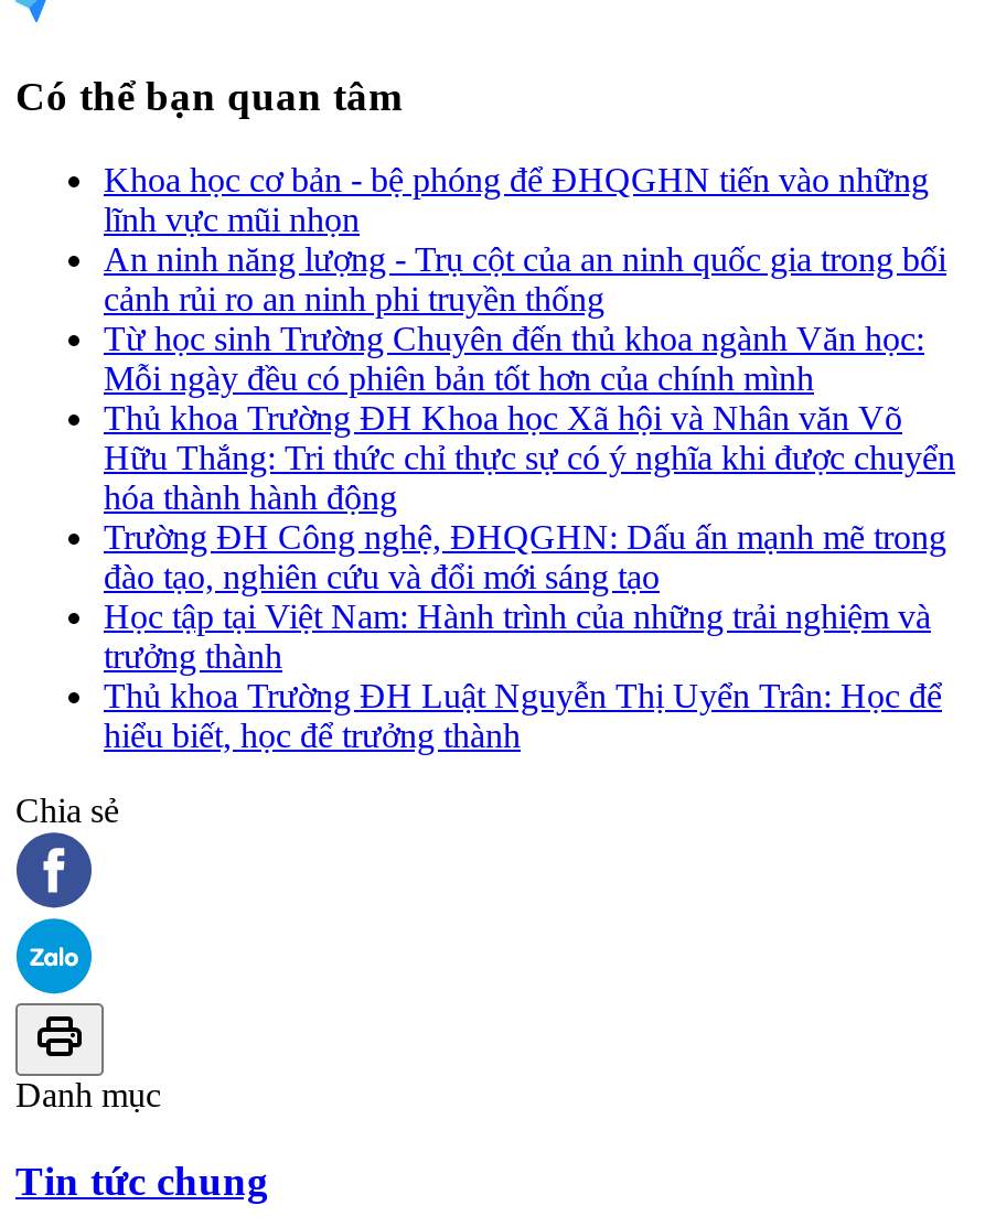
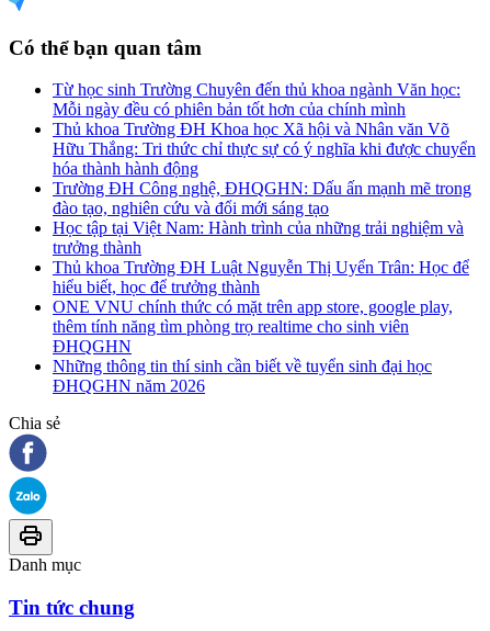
- Khoa học cơ bản - bệ phóng để ĐHQGHN tiến vào những
- lĩnh vực mũi nhọn
- An ninh năng lượng - Trụ cột của an ninh quốc gia trong bối
- cảnh rủi ro an ninh phi truyền thống

moved up: Từ học sinh Trường Chuyên đến thủ khoa ngành Văn học: | Mỗi ngày đều có phiên bản tốt hơn của chính mình | Thủ khoa Trường ĐH Khoa học Xã hội và Nhân văn Võ | ... | Thủ khoa Trường ĐH Luật Nguyễn Thị Uyển Trân: Học để | hiểu biết, học để trưởng thành

+ ONE VNU chính thức có mặt trên app store, google play,
+ thêm tính năng tìm phòng trọ realtime cho sinh viên
+ ĐHQGHN
+ Những thông tin thí sinh cần biết về tuyển sinh đại học
+ ĐHQGHN năm 2026
